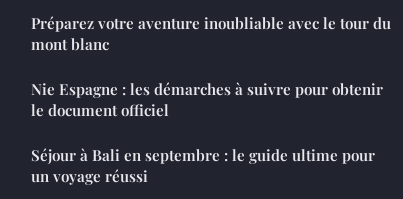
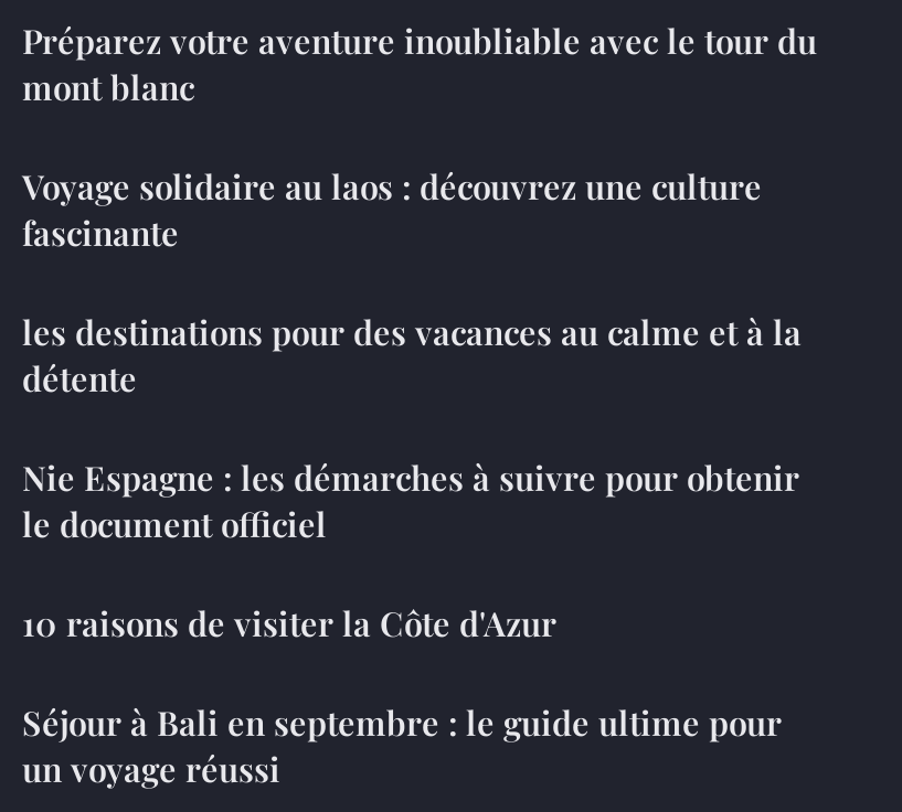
+ Voyage solidaire au laos : découvrez une culture
+ fascinante
+ les destinations pour des vacances au calme et à la
+ détente

+ 10 raisons de visiter la Côte d'Azur
